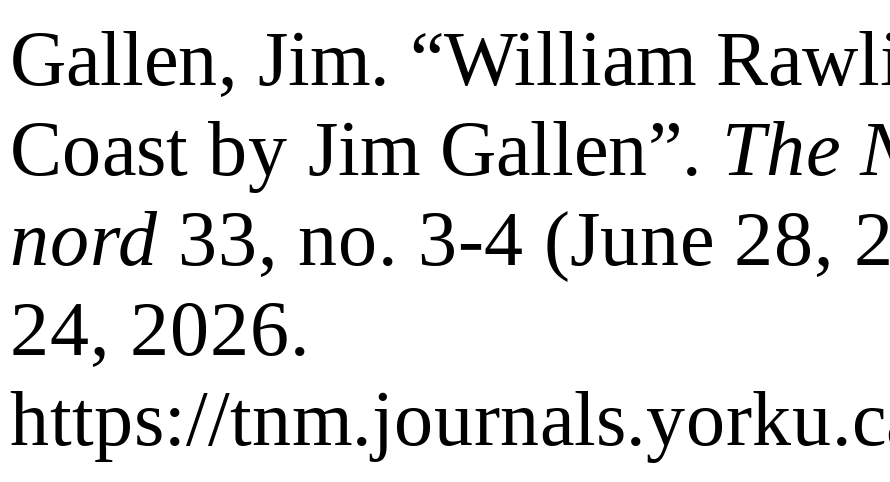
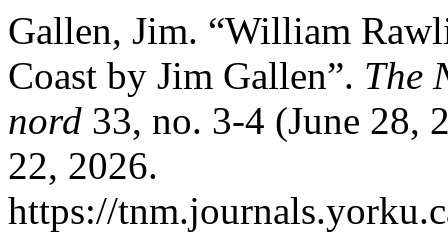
- 24, 2026.
+ 22, 2026.
